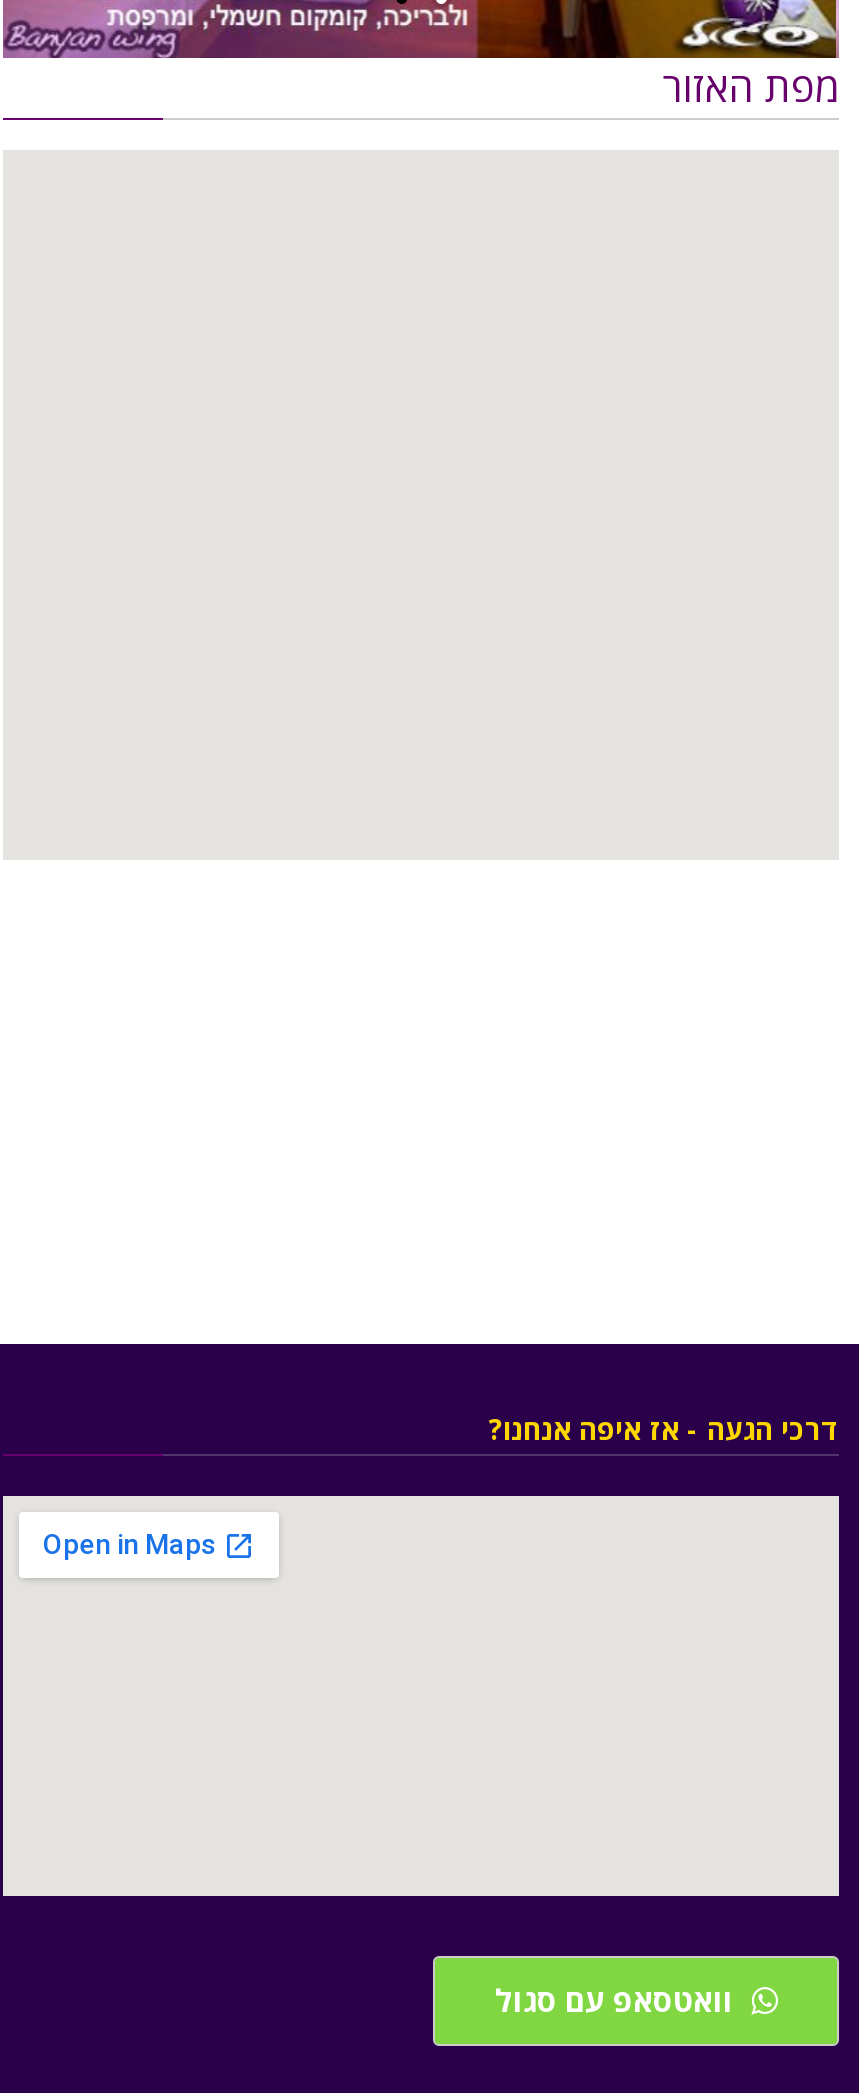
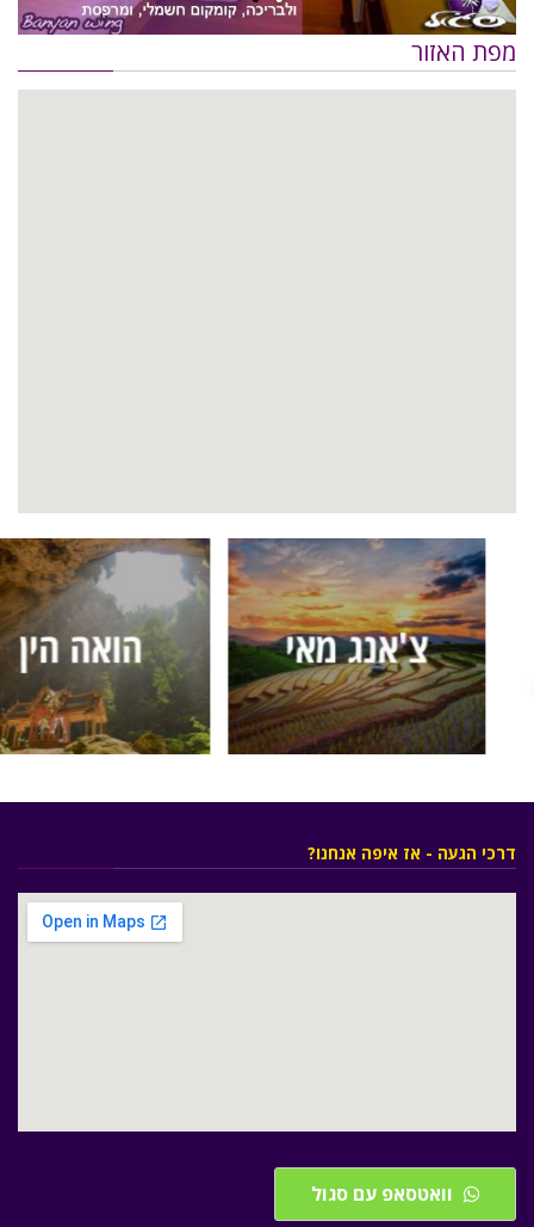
+ [image]

+ [image]
